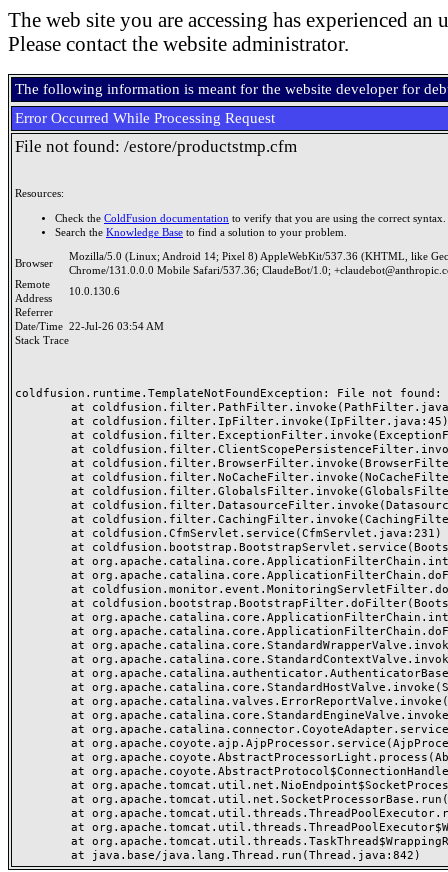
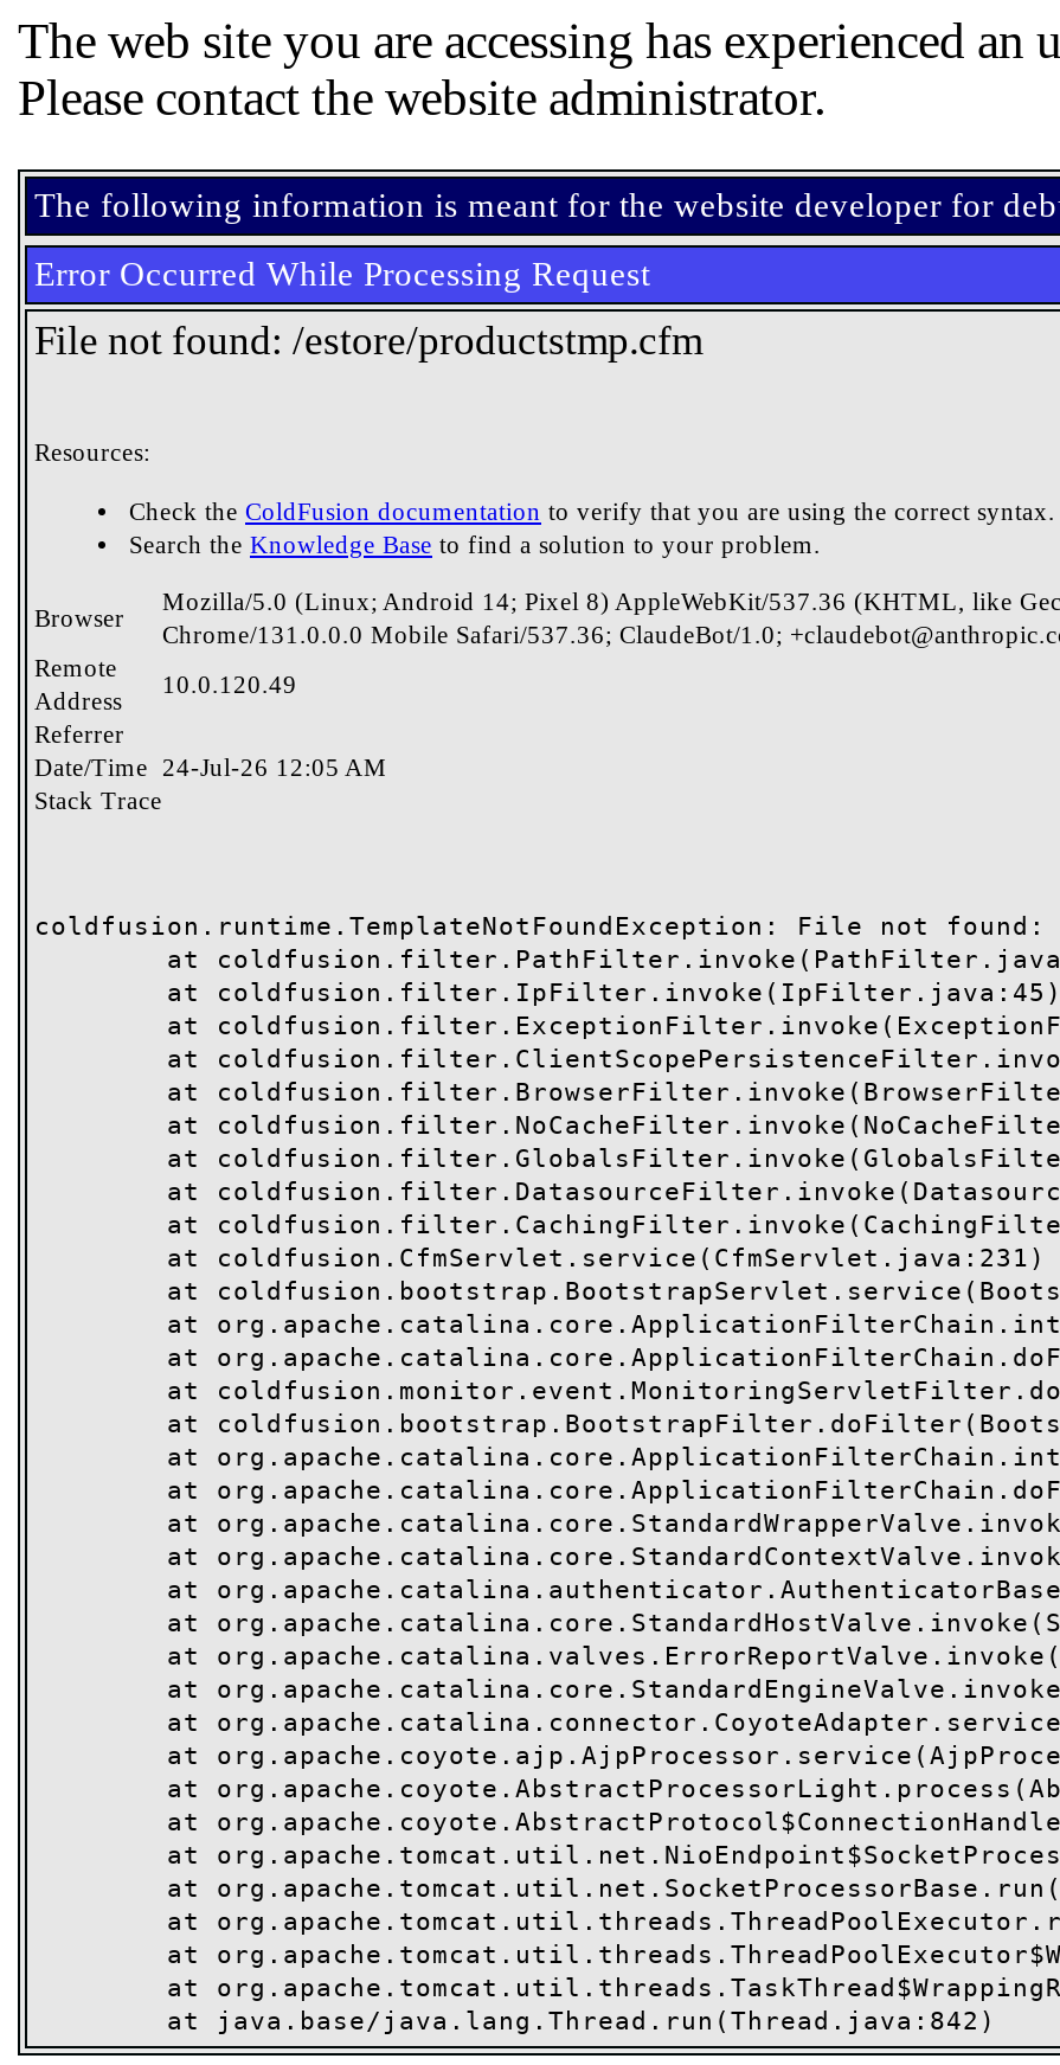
- 10.0.130.6
+ 10.0.120.49

- Date/Time 22-Jul-26 03:54 AM
+ Date/Time 24-Jul-26 12:05 AM
